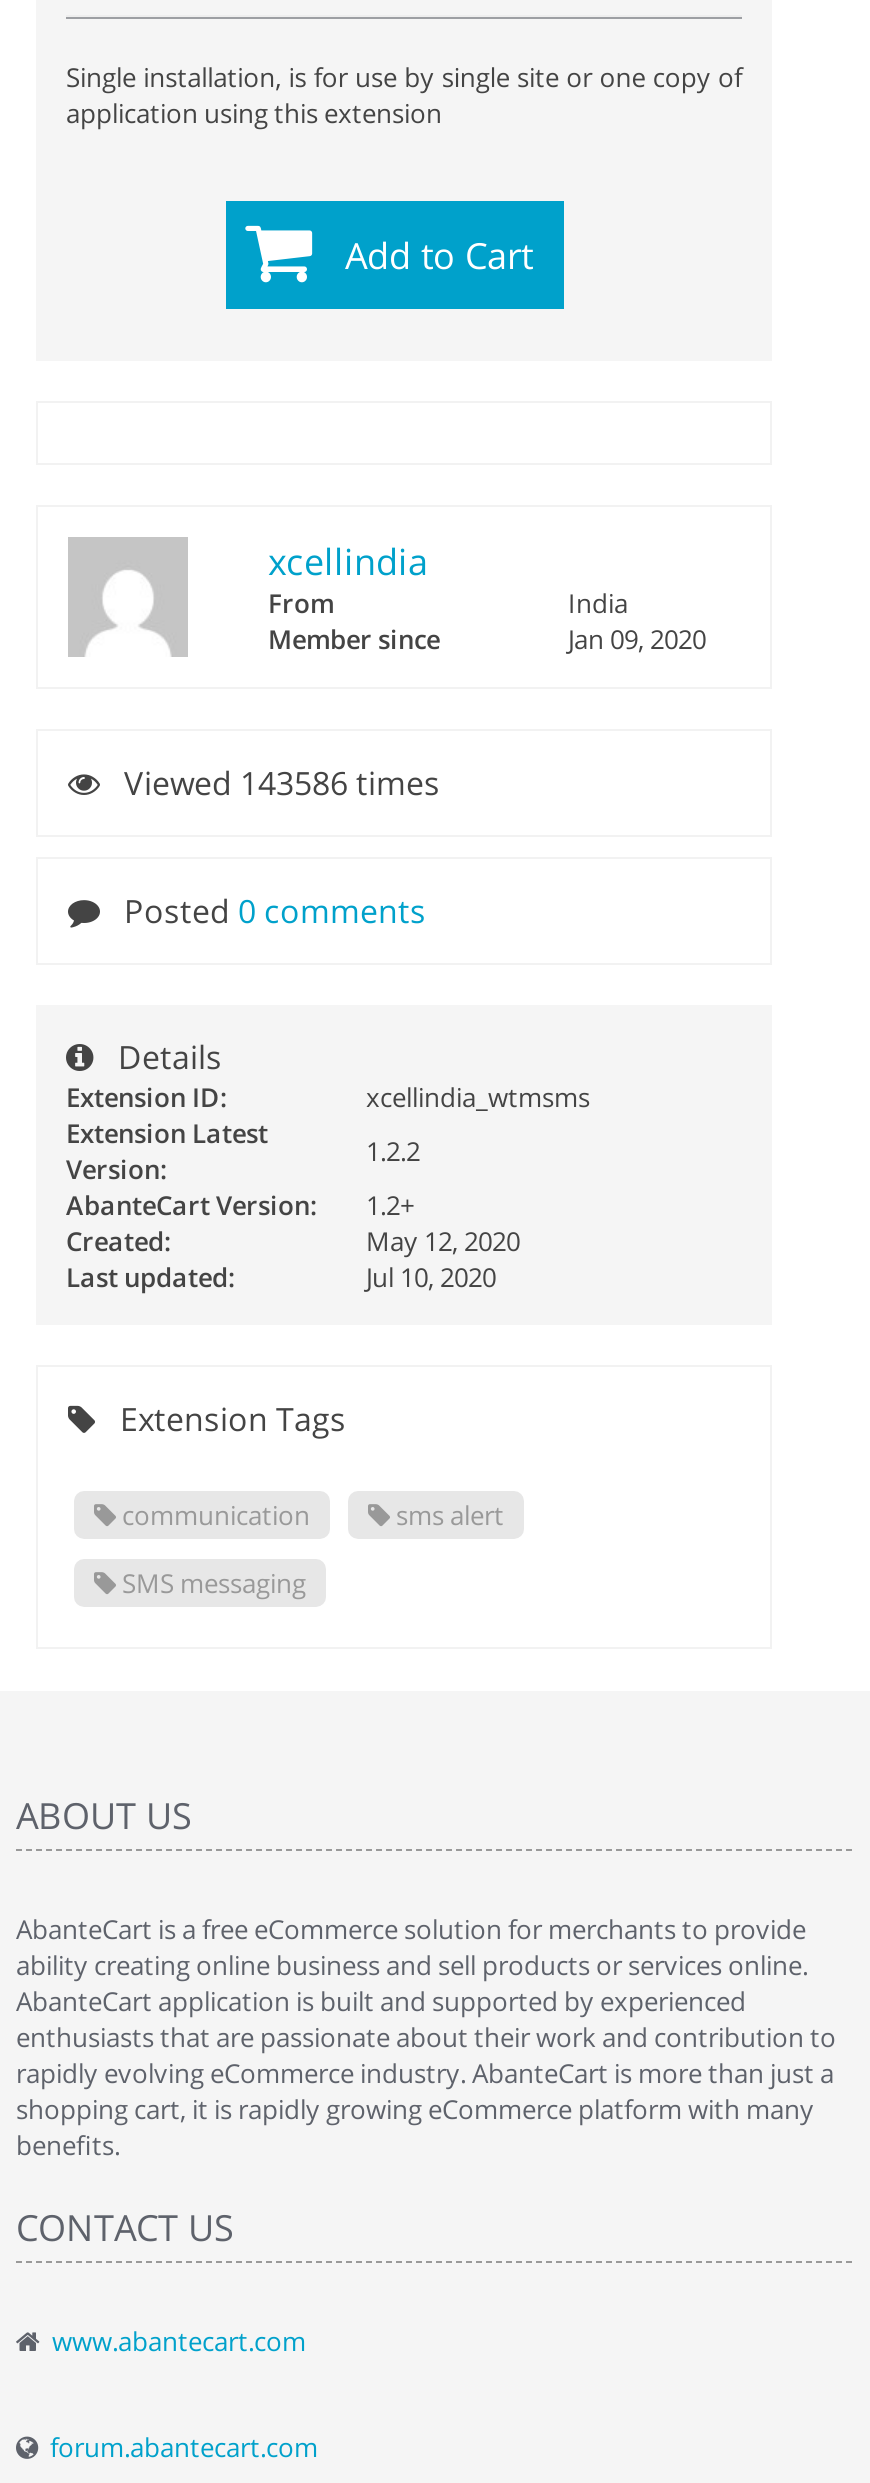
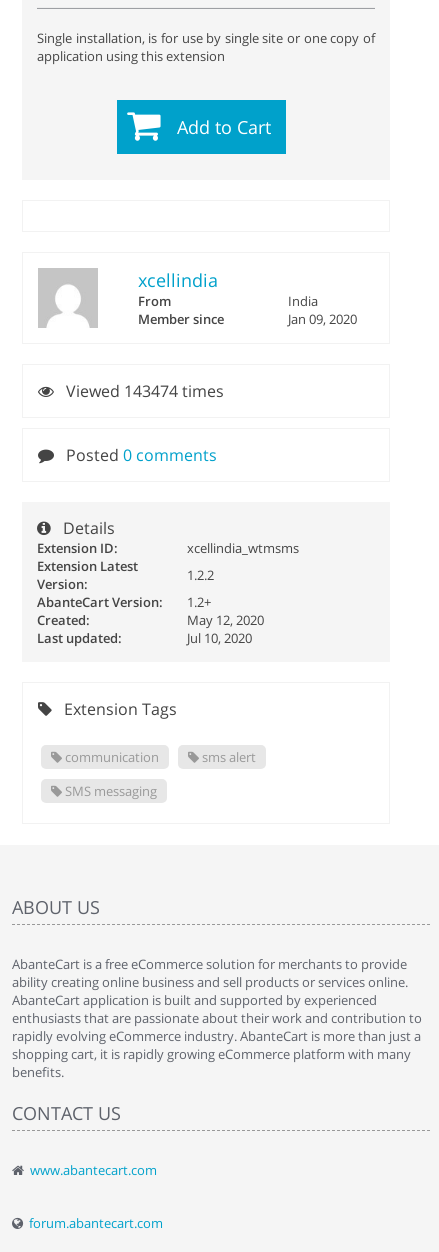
- Viewed 143586 times
+ Viewed 143474 times
